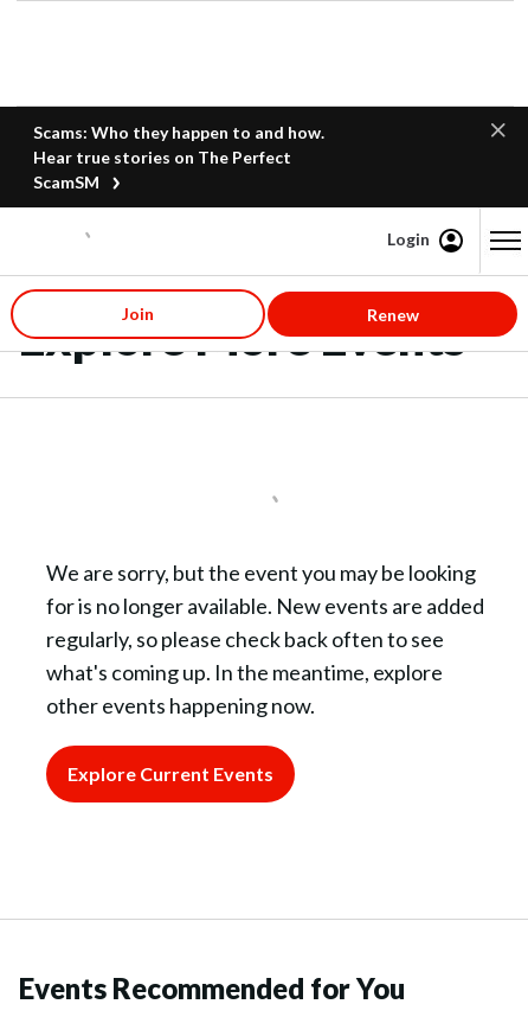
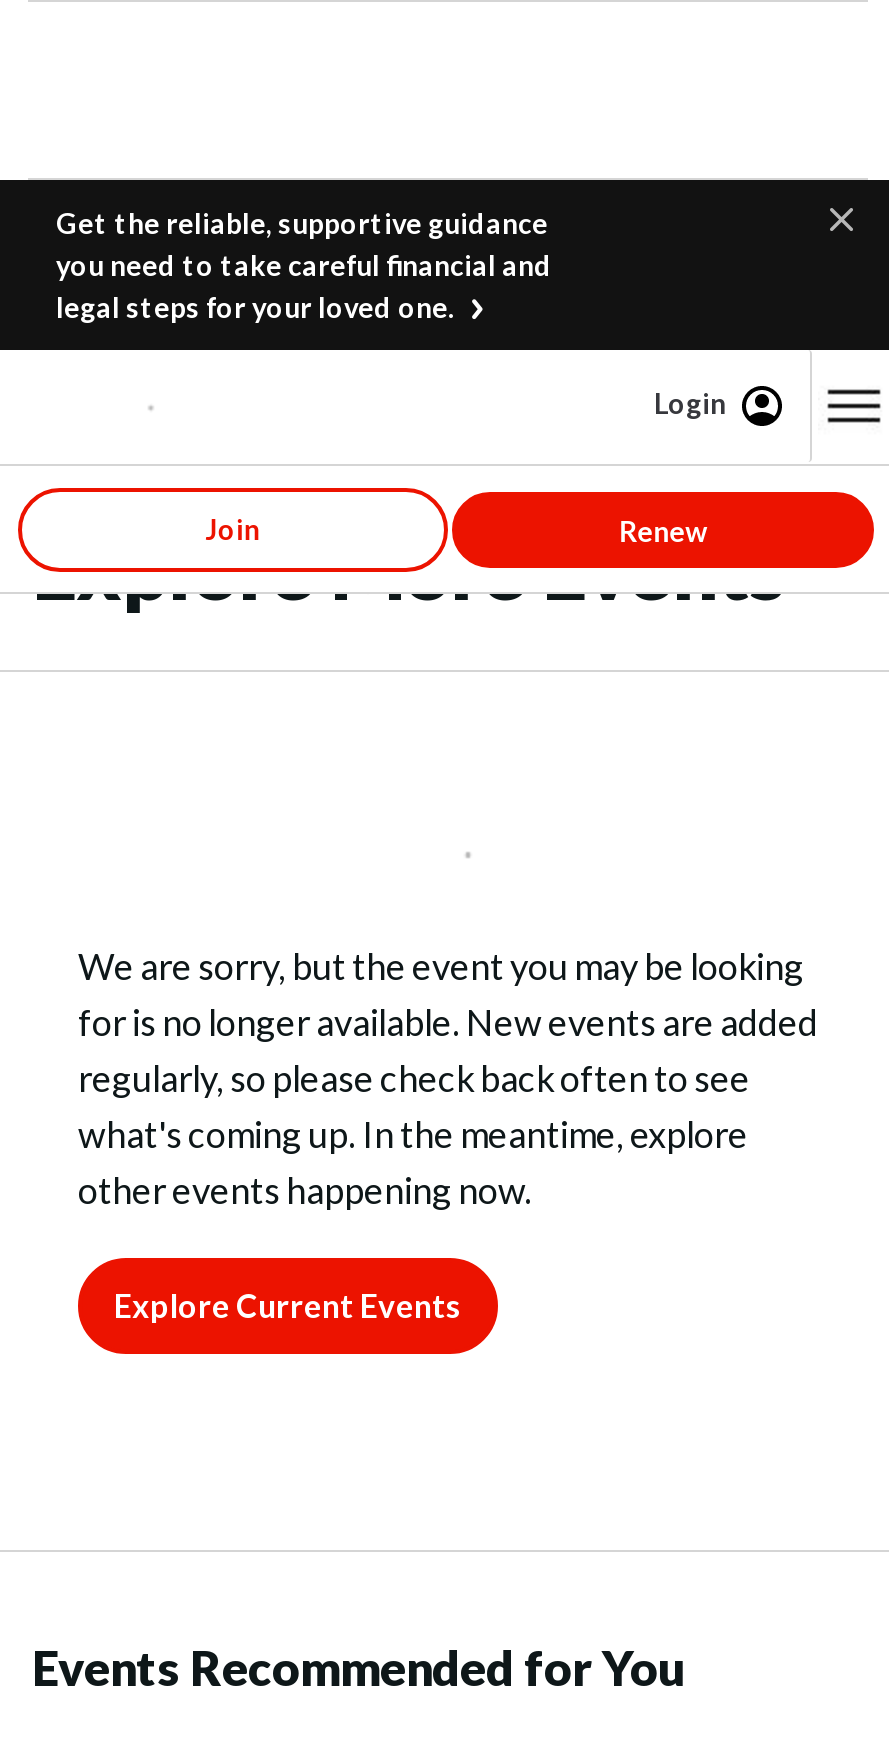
- Scams: Who they happen to and how.
- Hear true stories on The Perfect
- ScamSM
+ Get the reliable, supportive guidance
+ you need to take careful financial and
+ legal steps for your loved one.
